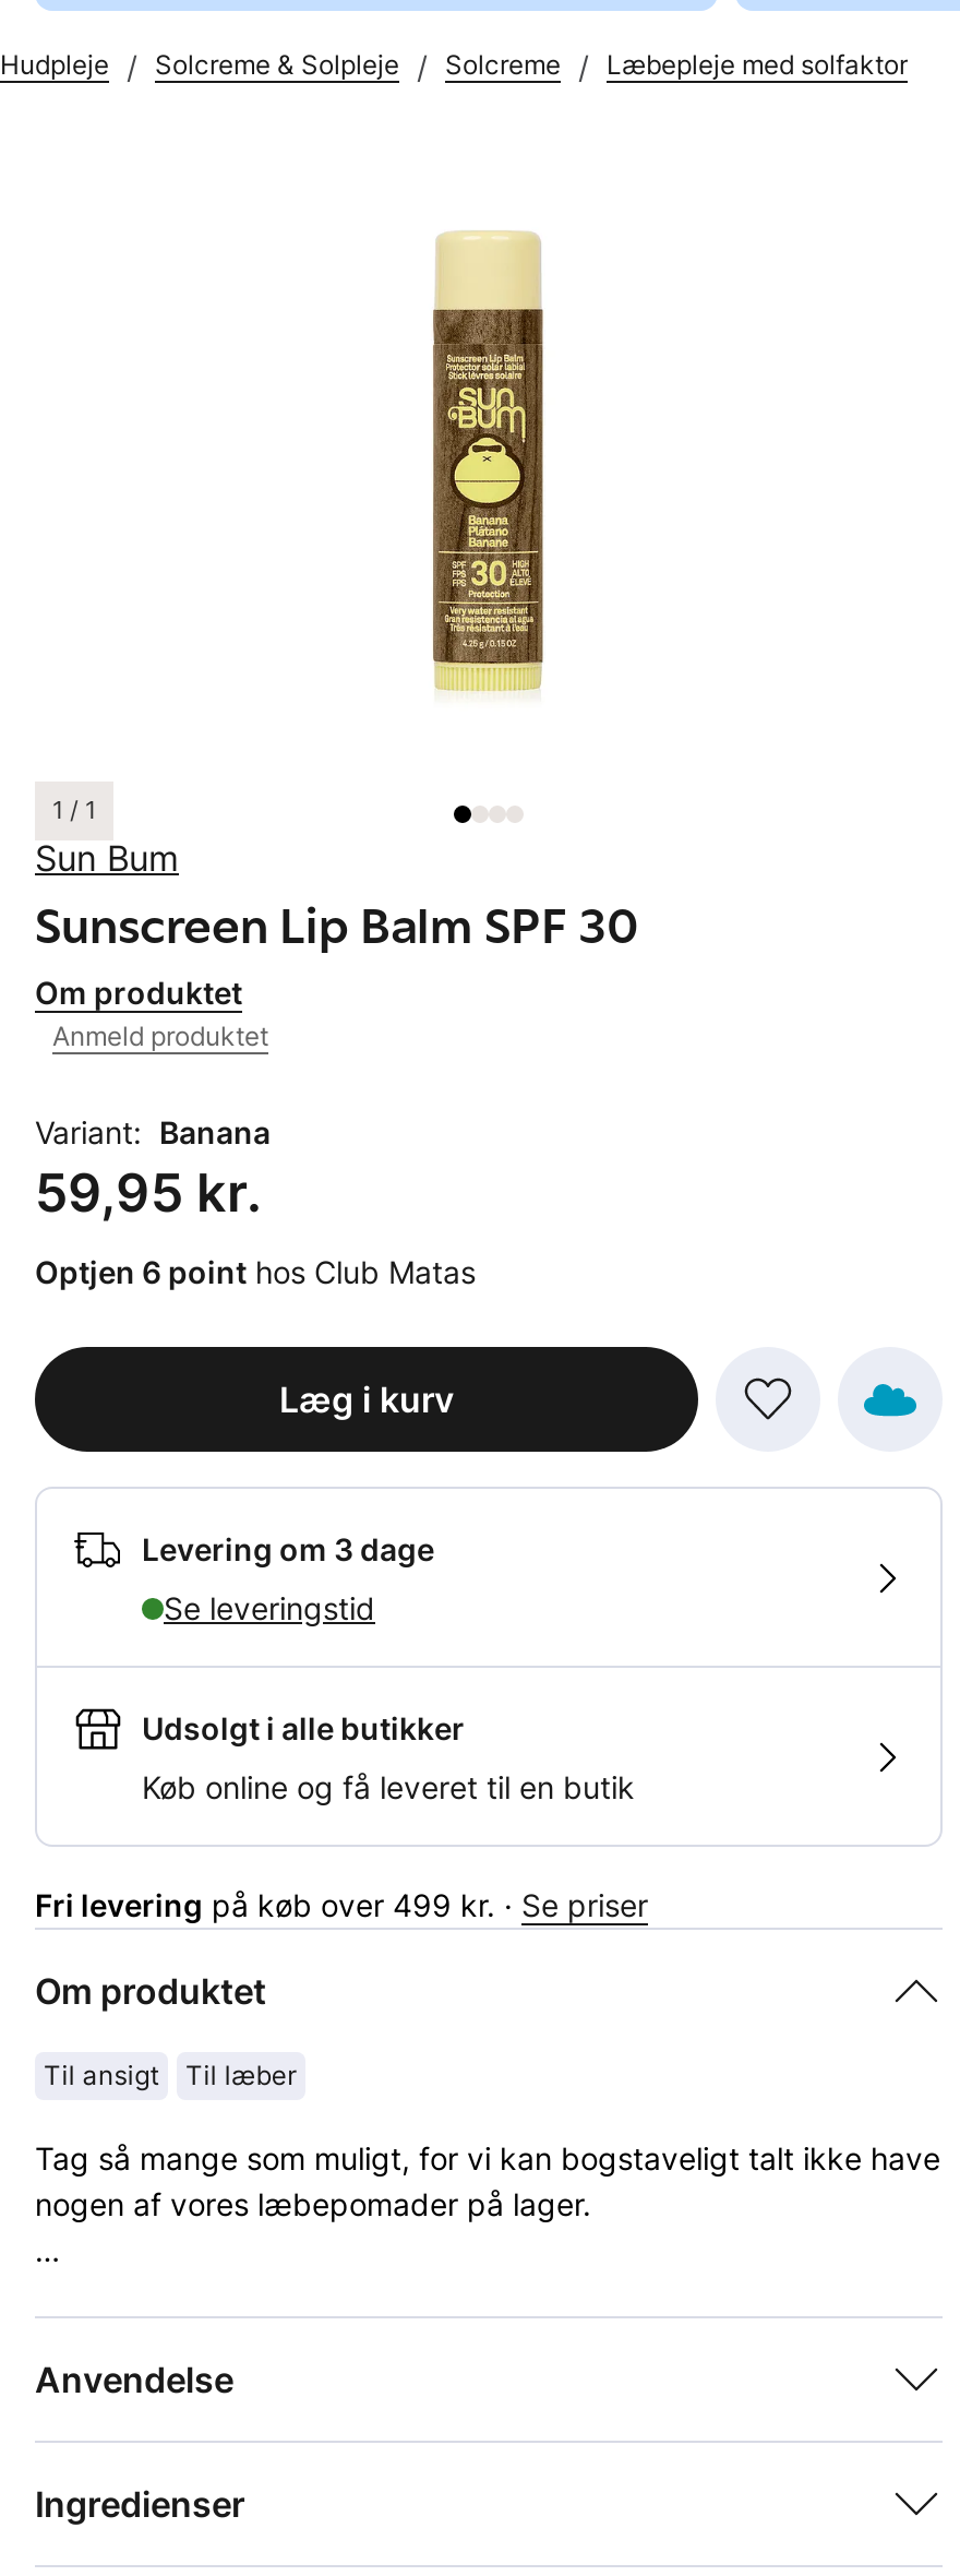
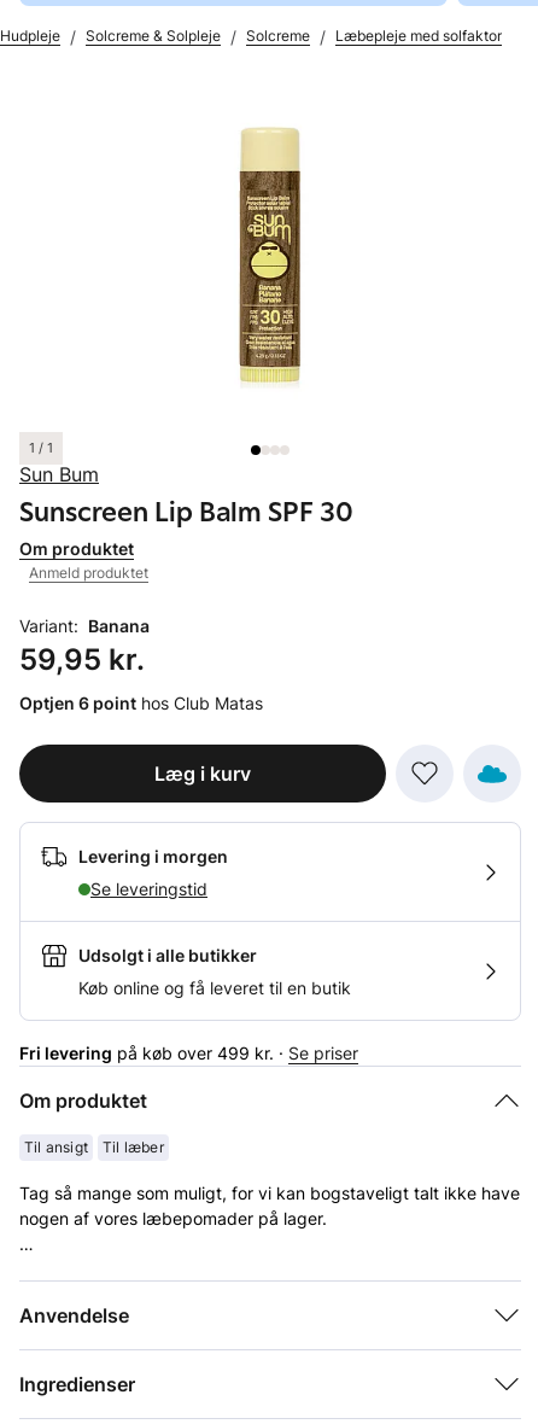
- Levering om 3 dage
+ Levering i morgen
